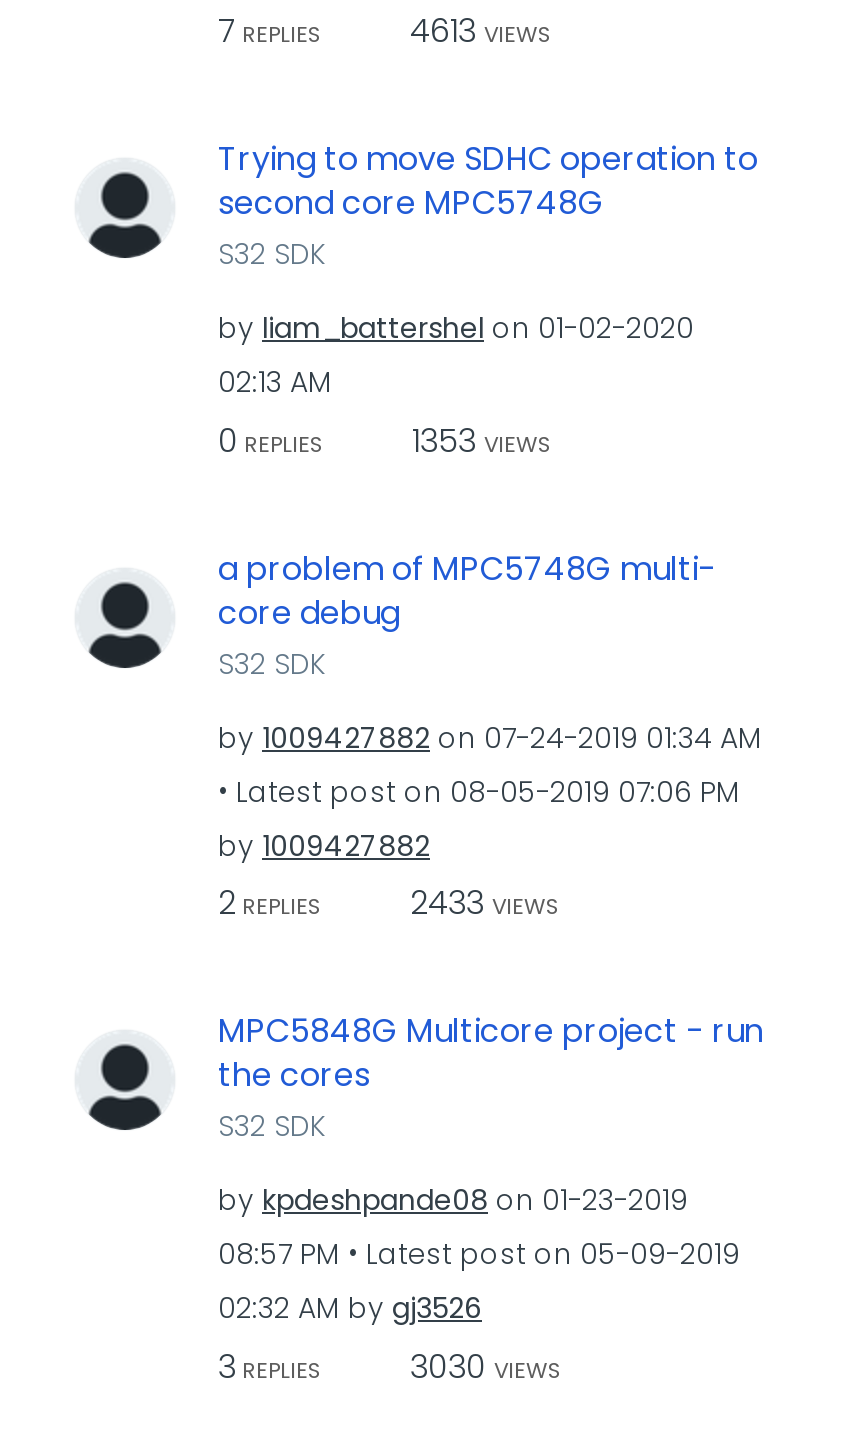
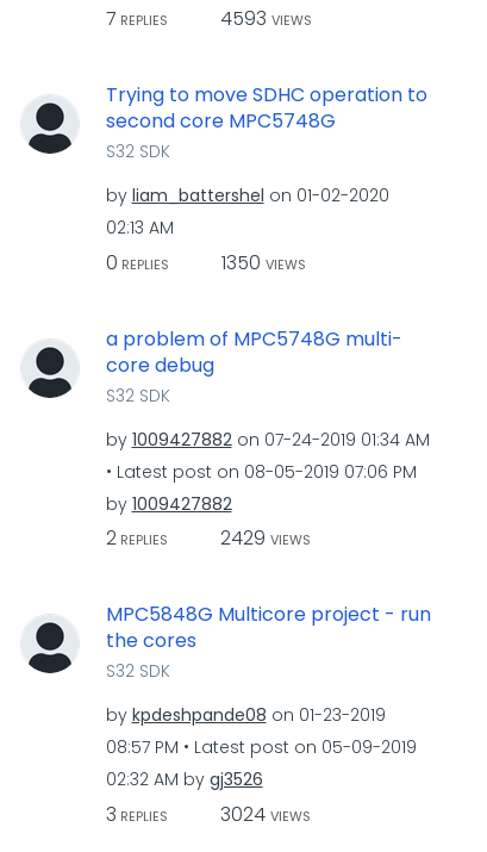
- 7 REPLIES 4613 VIEWS
+ 7 REPLIES 4593 VIEWS

- 1353 VIEWS
+ 1350 VIEWS

- 2 REPLIES 2433 VIEWS
+ 2 REPLIES 2429 VIEWS

- 3 REPLIES 3030 VIEWS
+ 3 REPLIES 3024 VIEWS
